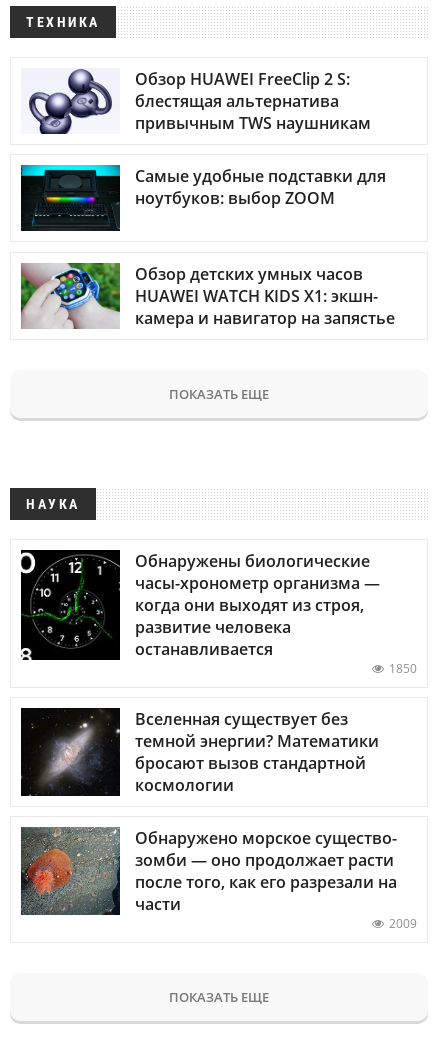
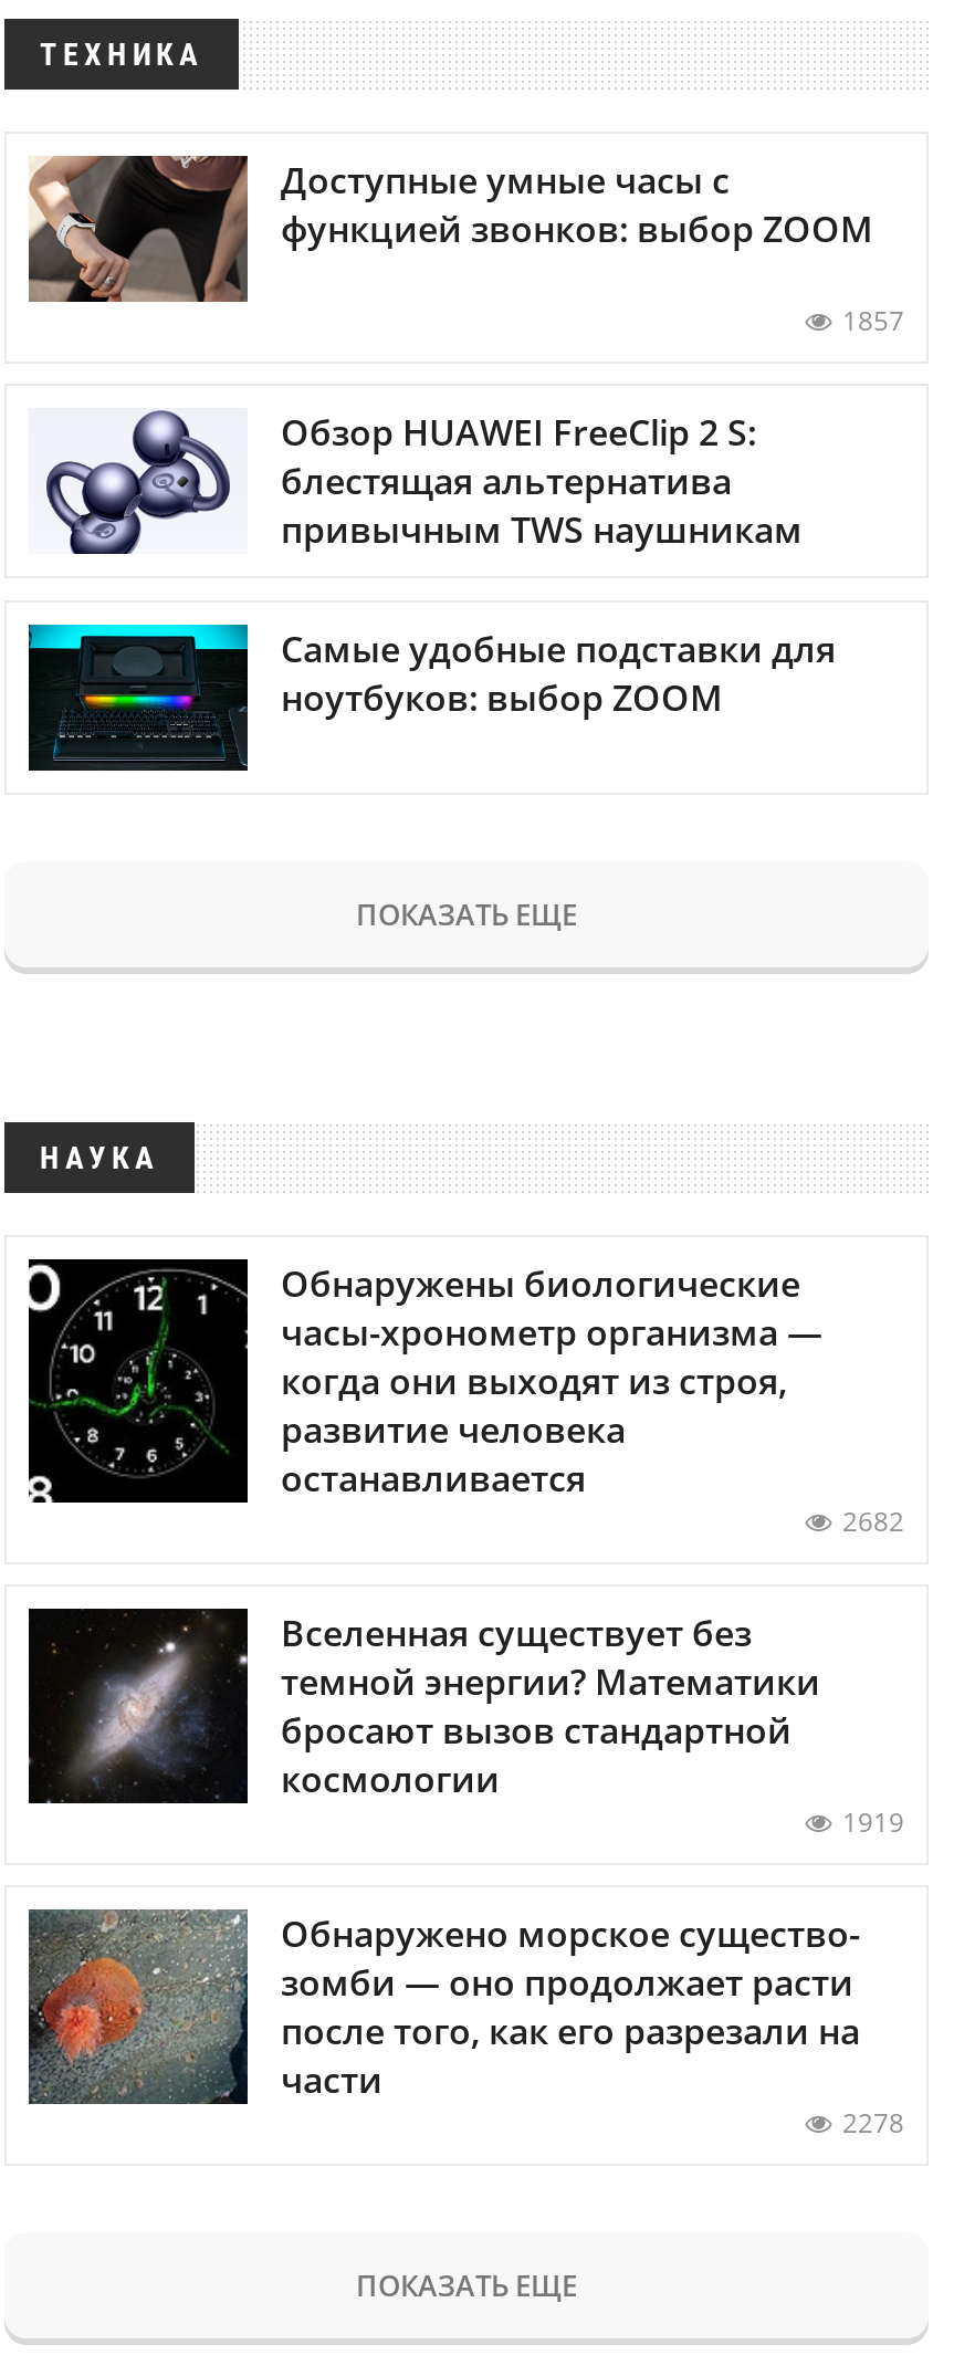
+ [image]
+ Доступные умные часы с
+ функцией звонков: выбор ZOOM
+ 1857

moved down: [image] | Обзор HUAWEI FreeClip 2 S: | блестящая альтернатива | привычным TWS наушникам | Самые удобные подставки для | ноутбуков: выбор ZOOM

- [image]
- Обзор детских умных часов
- HUAWEI WATCH KIDS X1: экшн-
- камера и навигатор на запястье

- 1850
+ 2682

+ 1919

- 2009
+ 2278
